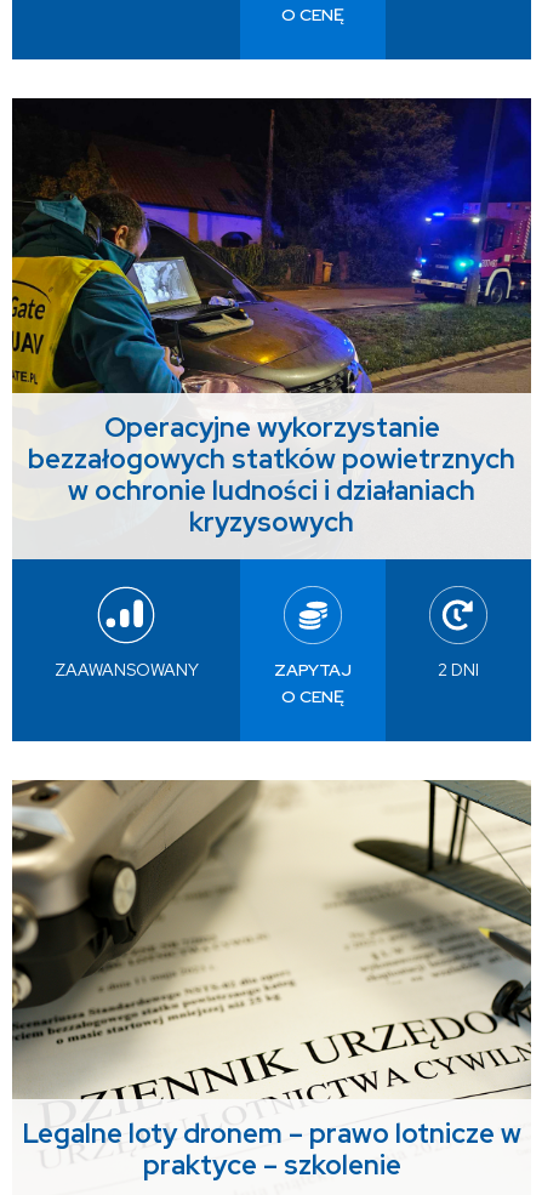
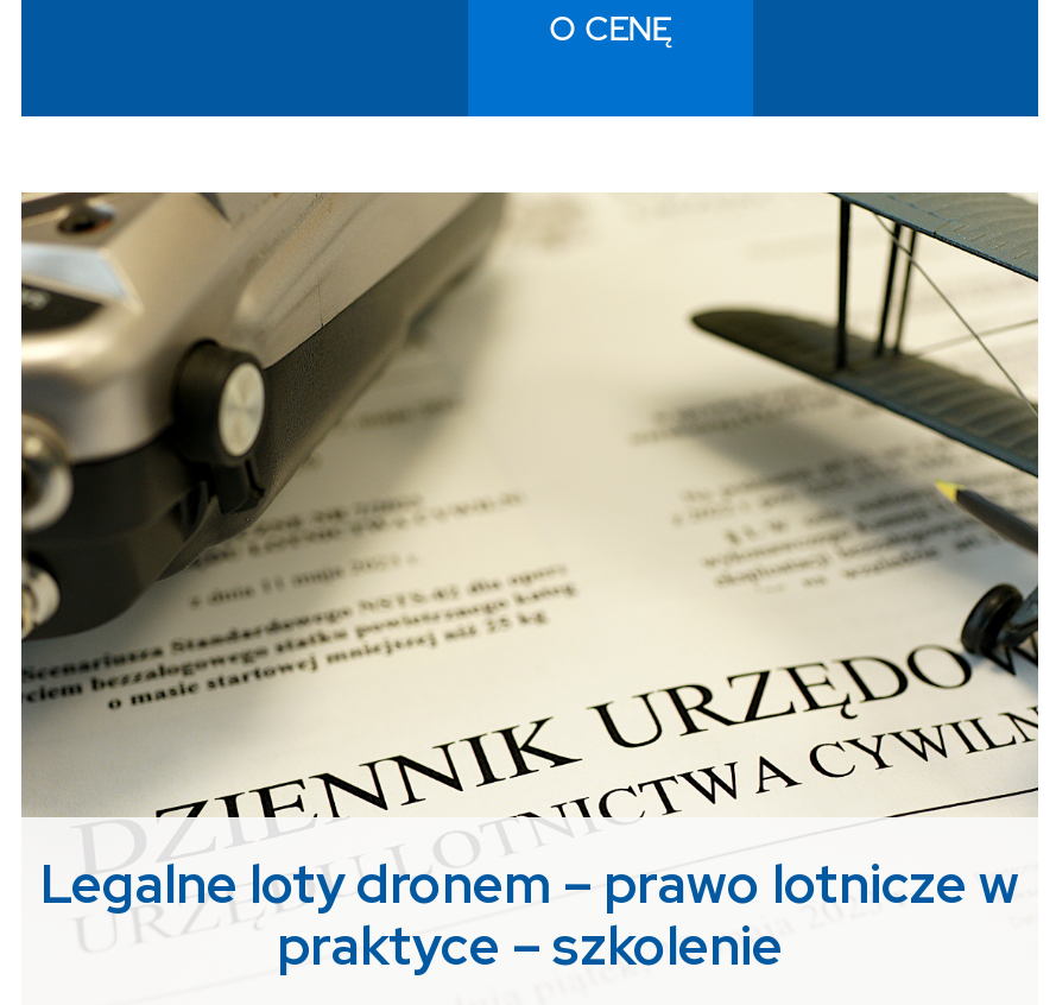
- [image]
- Operacyjne wykorzystanie
- bezzałogowych statków powietrznych
- w ochronie ludności i działaniach
- kryzysowych

- [image]
- ZAAWANSOWANY
- ZAPYTAJ
- O CENĘ

- [image]

- [image]
- 2 DNI
